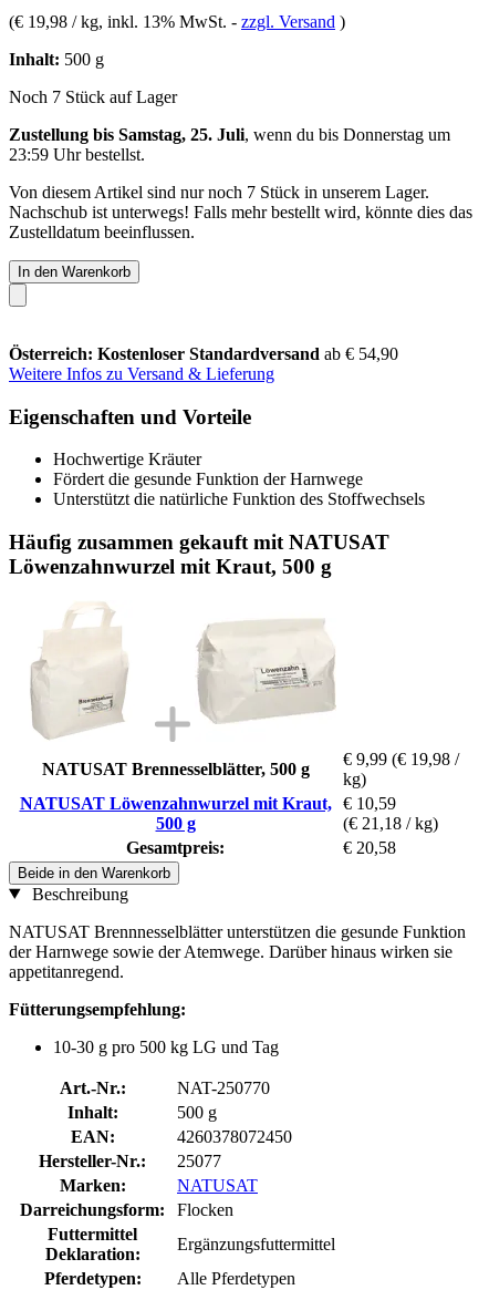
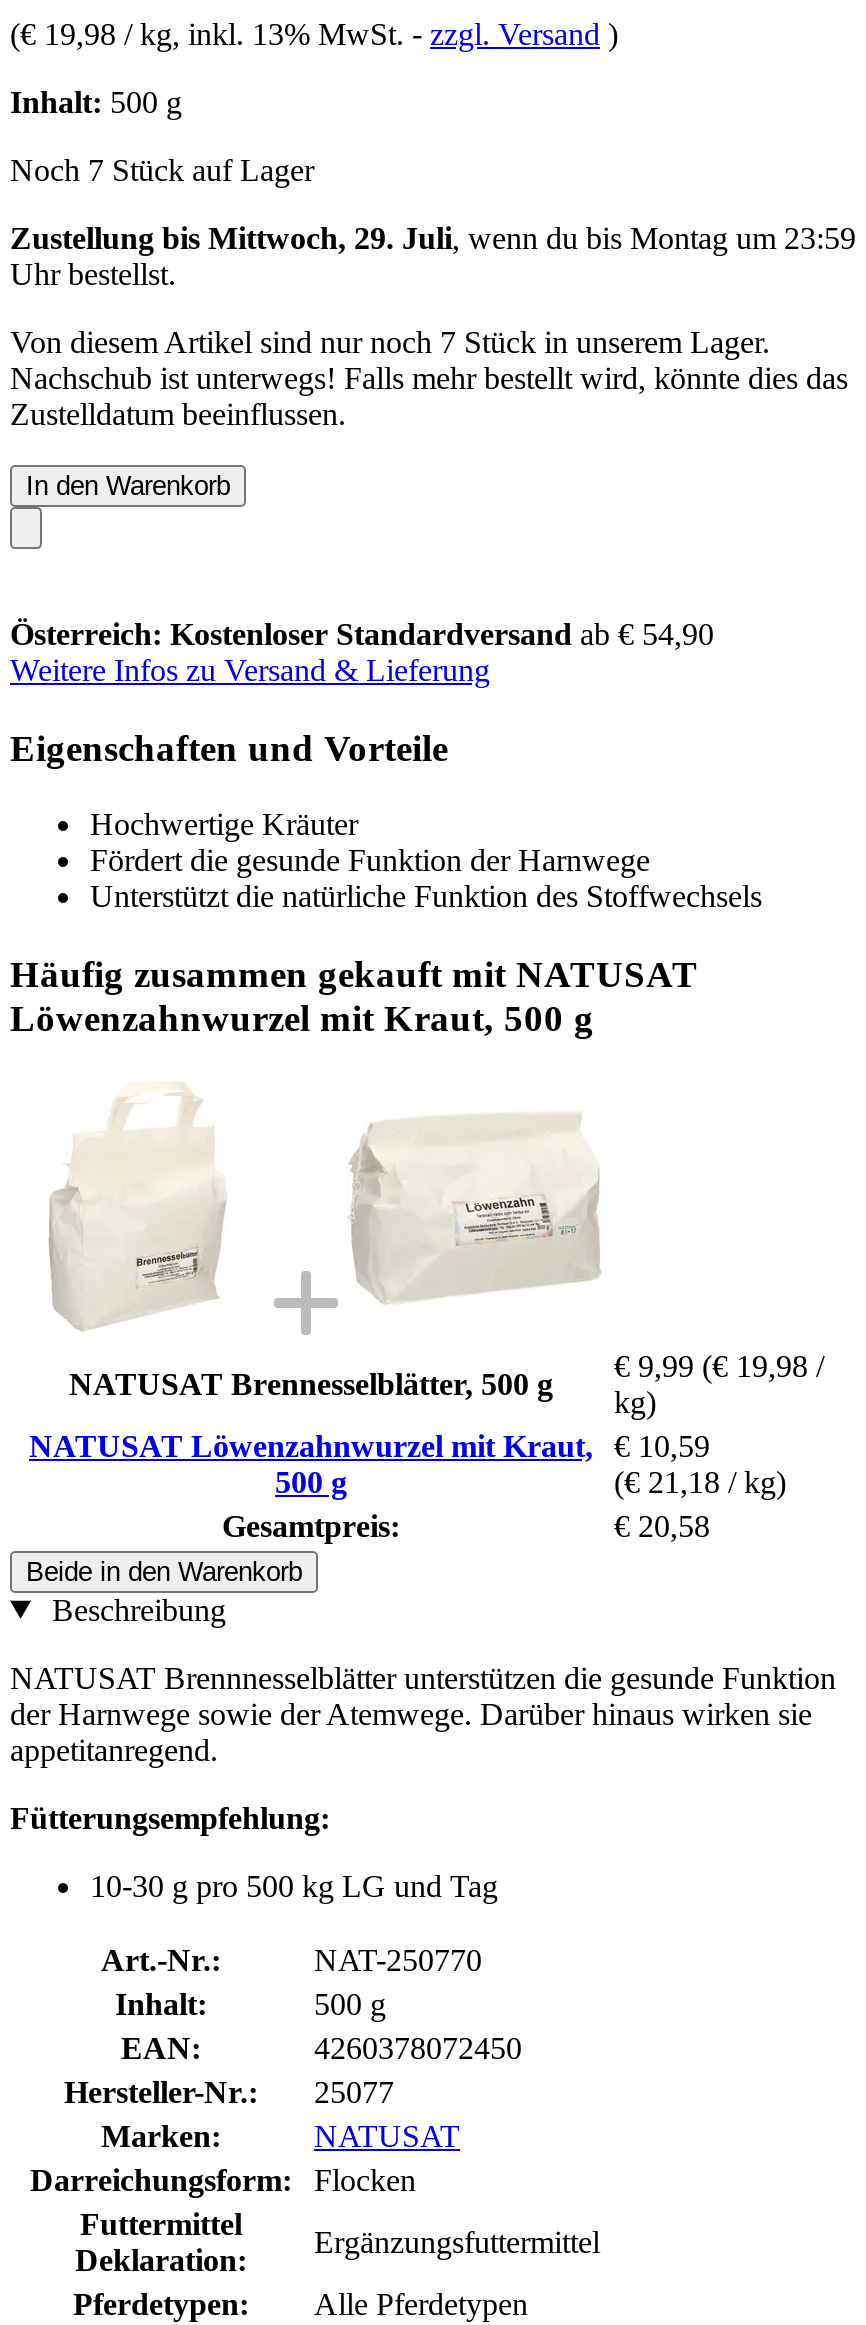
- Zustellung bis Samstag, 25. Juli, wenn du bis Donnerstag um
- 23:59 Uhr bestellst.
+ Zustellung bis Mittwoch, 29. Juli, wenn du bis Montag um 23:59
+ Uhr bestellst.
